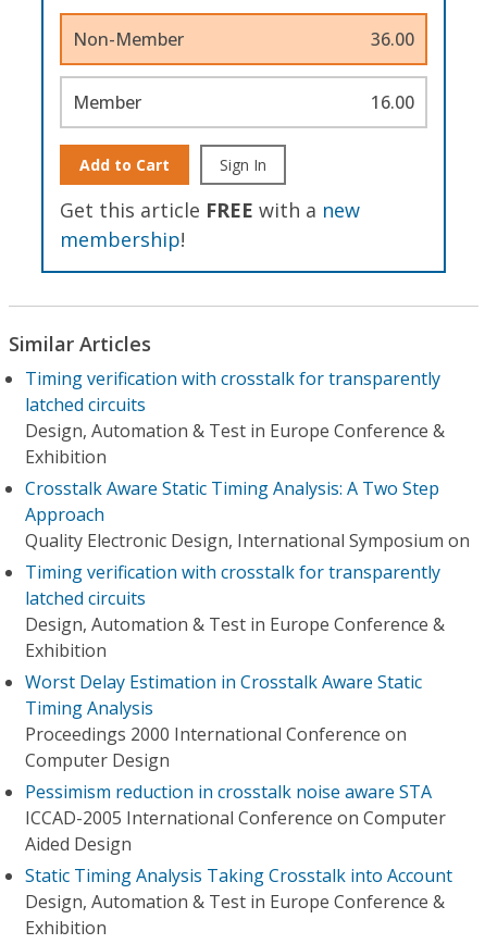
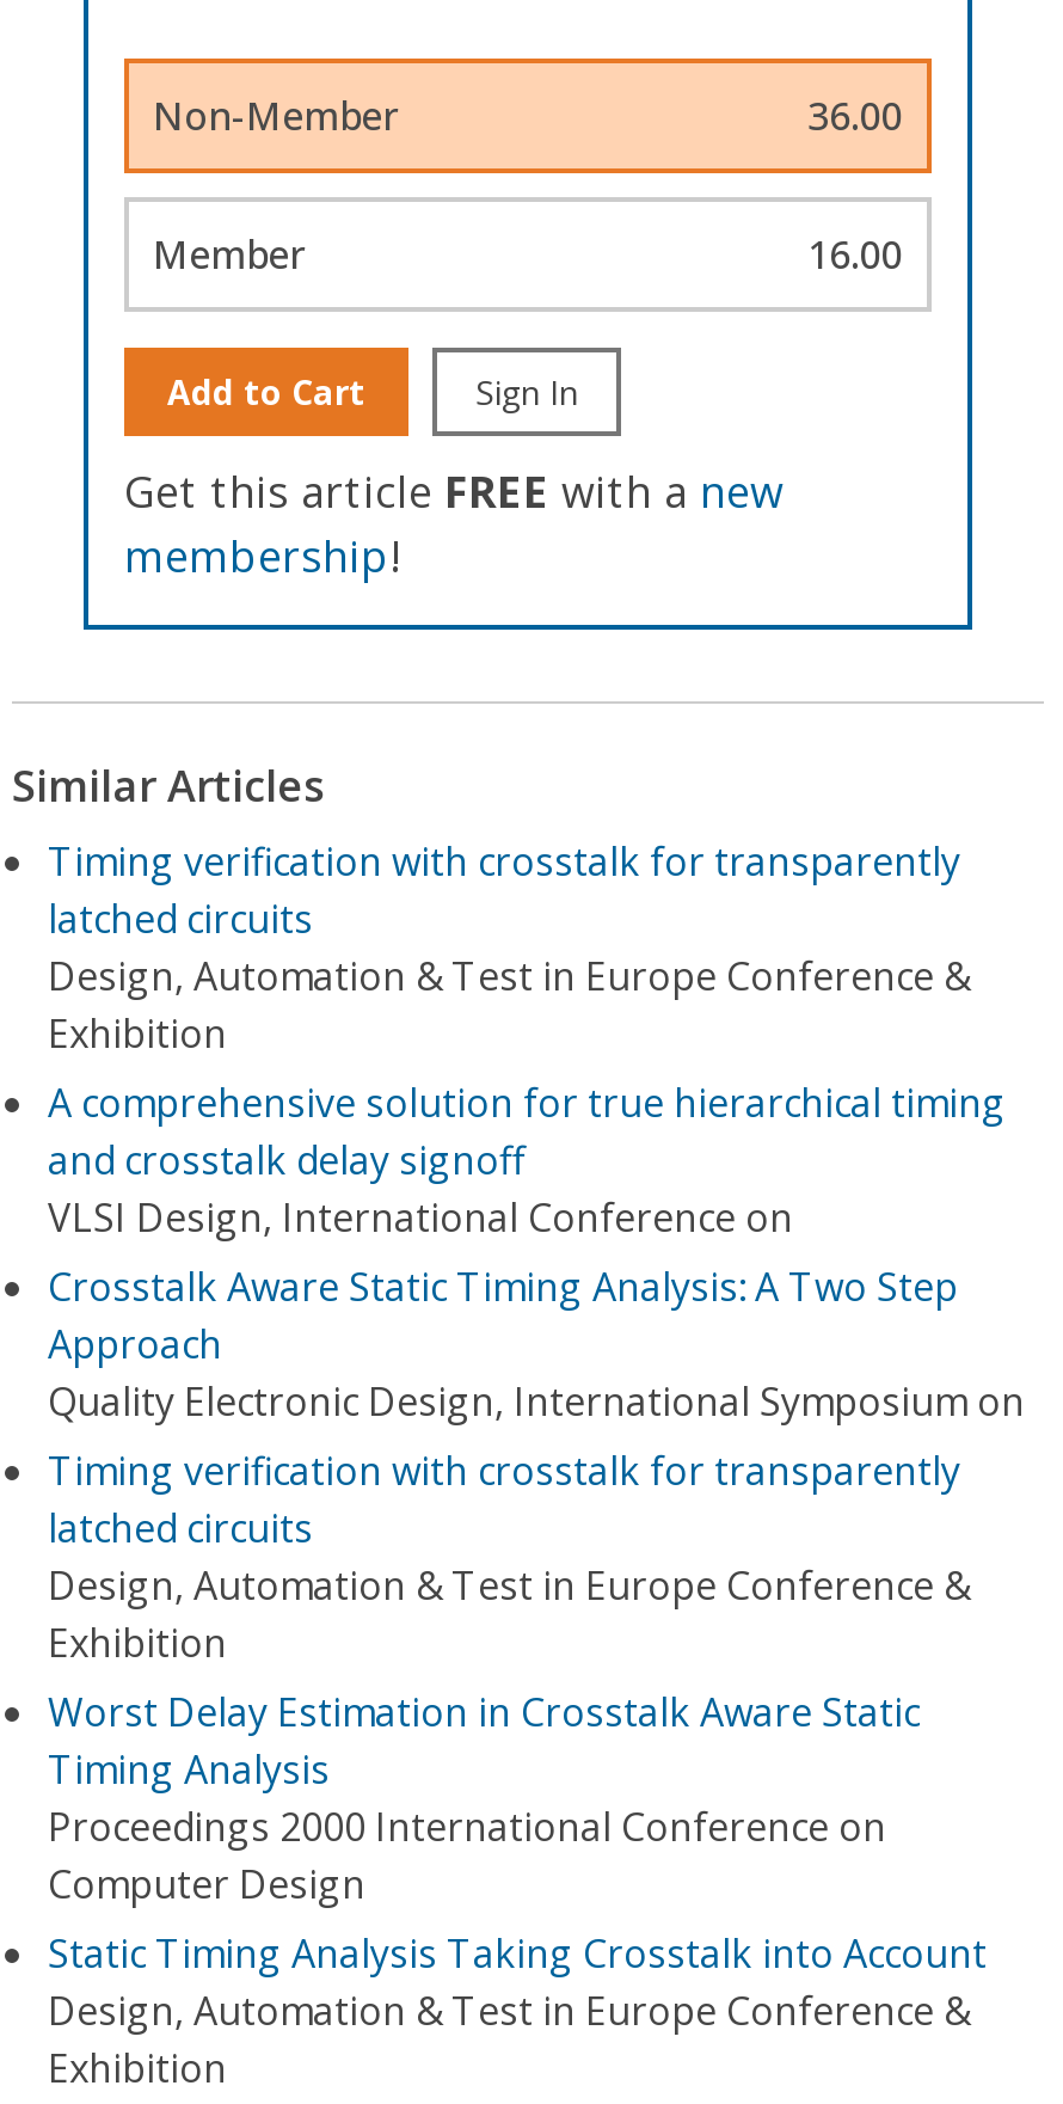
+ A comprehensive solution for true hierarchical timing
+ and crosstalk delay signoff
+ VLSI Design, International Conference on

moved down: Crosstalk Aware Static Timing Analysis: A Two Step | Approach | Quality Electronic Design, International Symposium on | ... | Proceedings 2000 International Conference on | Computer Design

- Pessimism reduction in crosstalk noise aware STA
- ICCAD-2005 International Conference on Computer
- Aided Design
